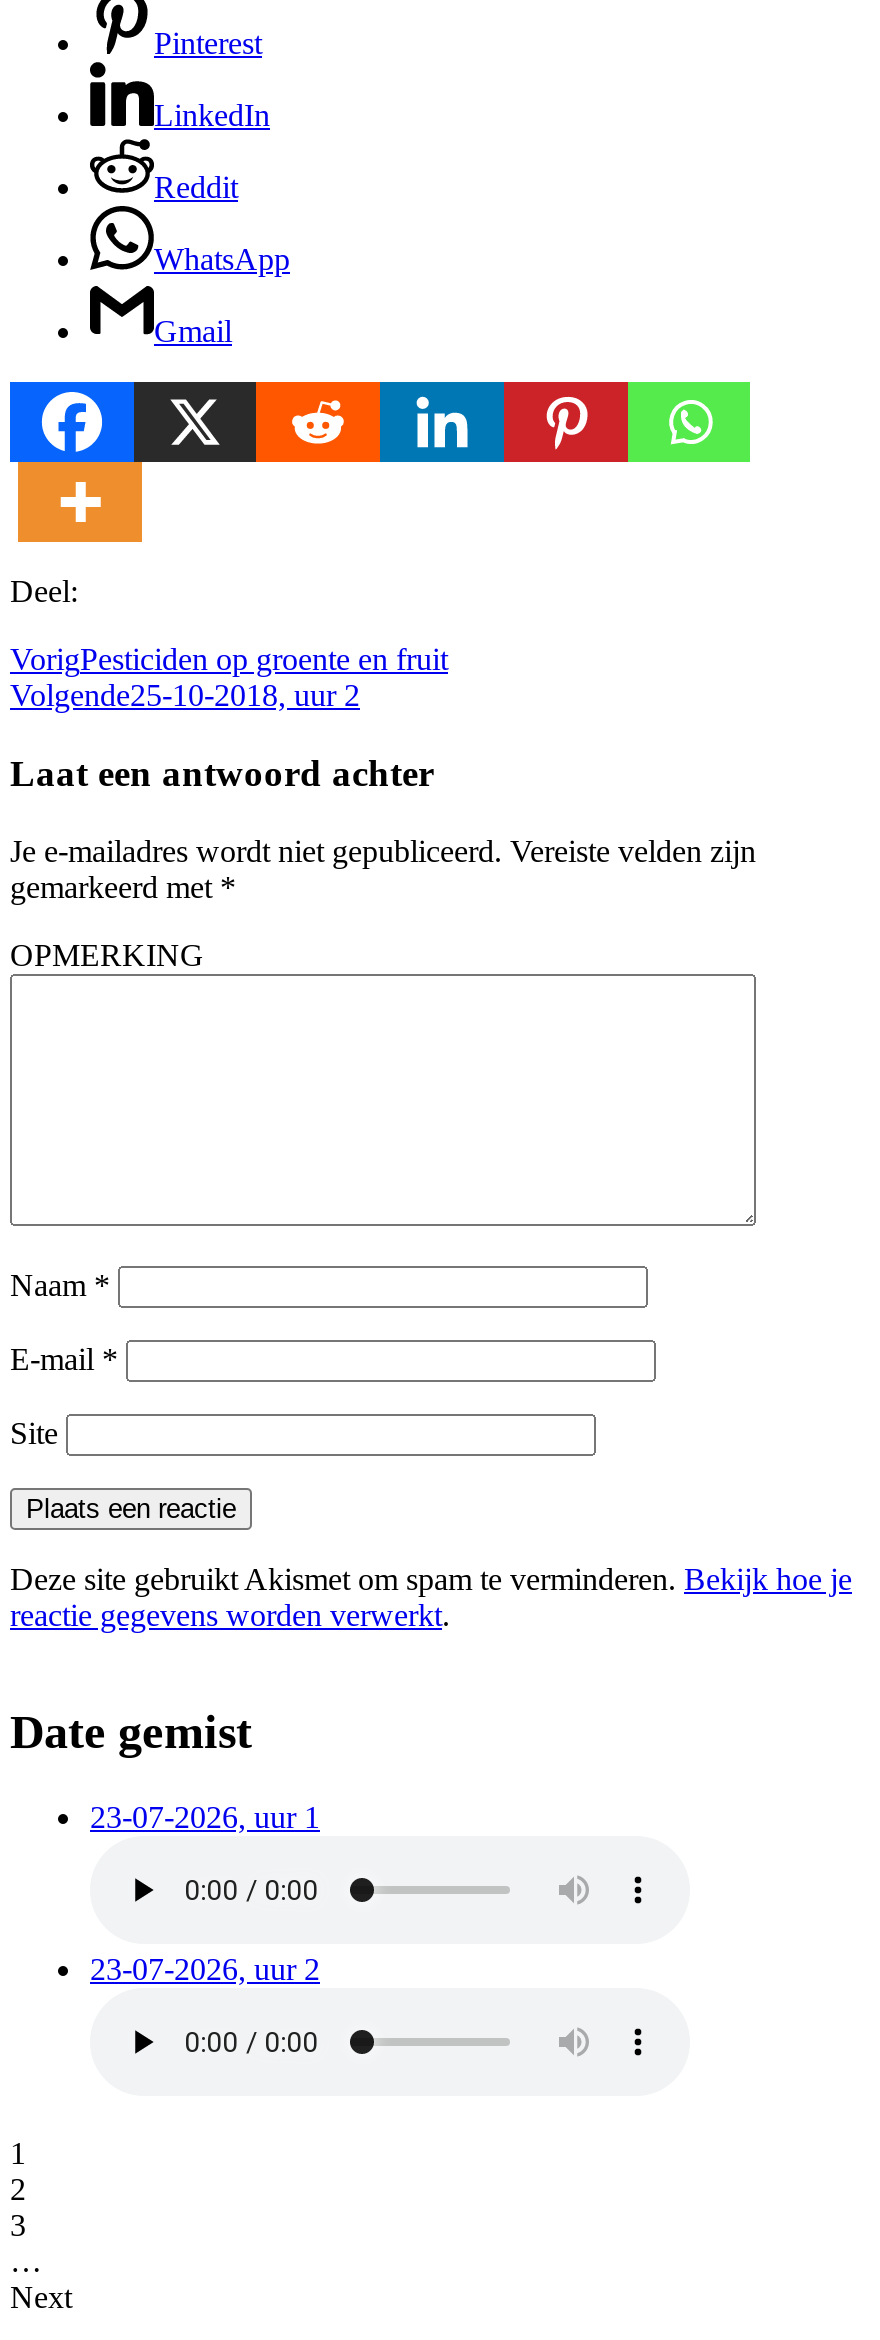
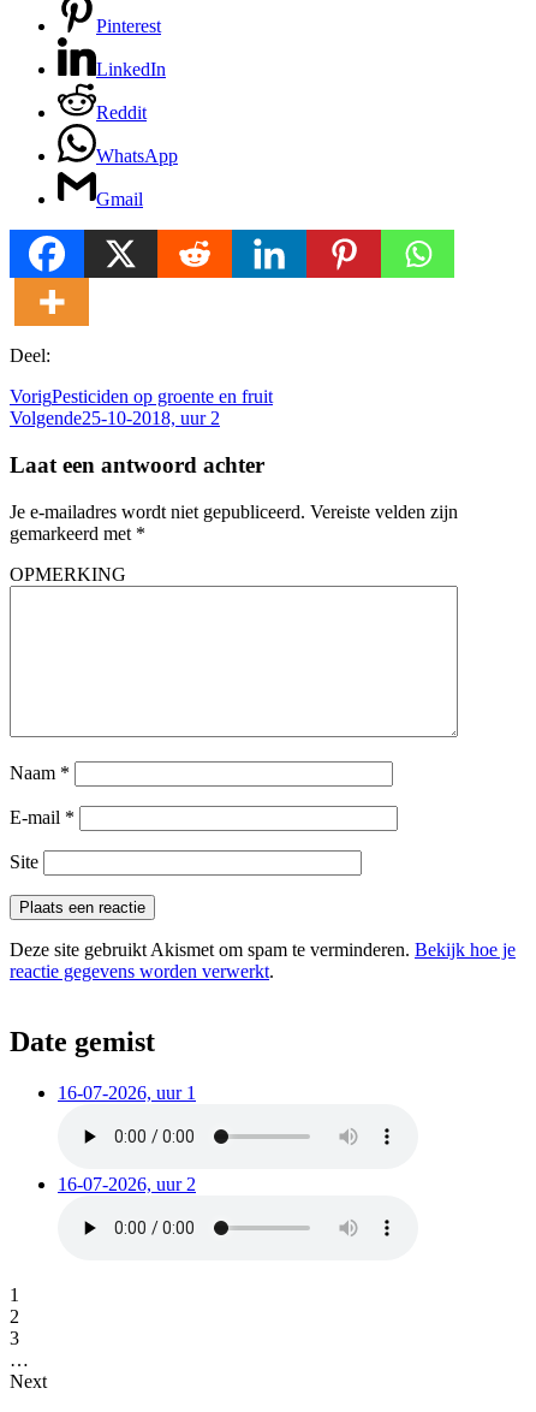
- 23-07-2026, uur 1
+ 16-07-2026, uur 1

- 23-07-2026, uur 2
+ 16-07-2026, uur 2
